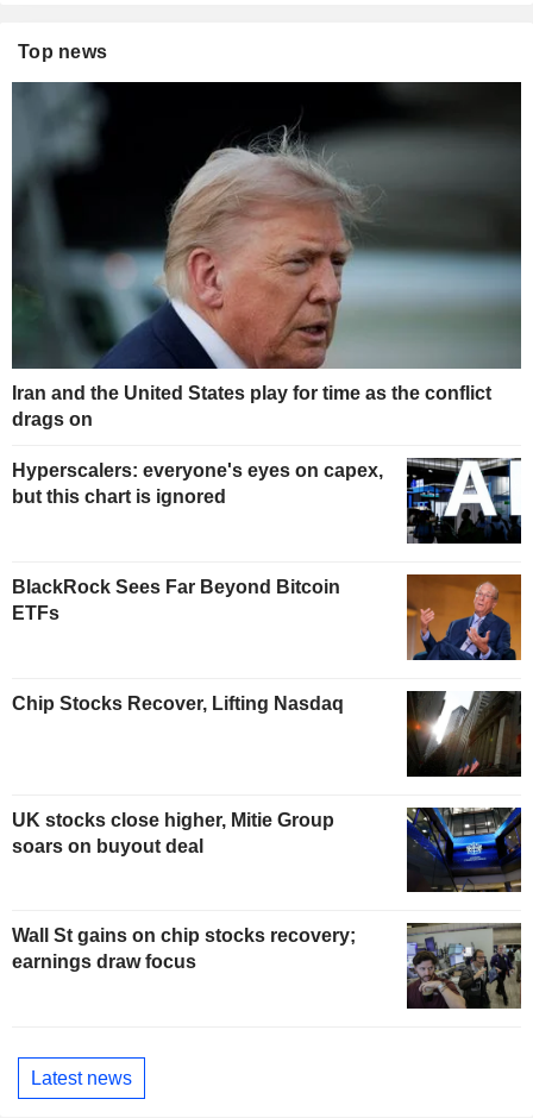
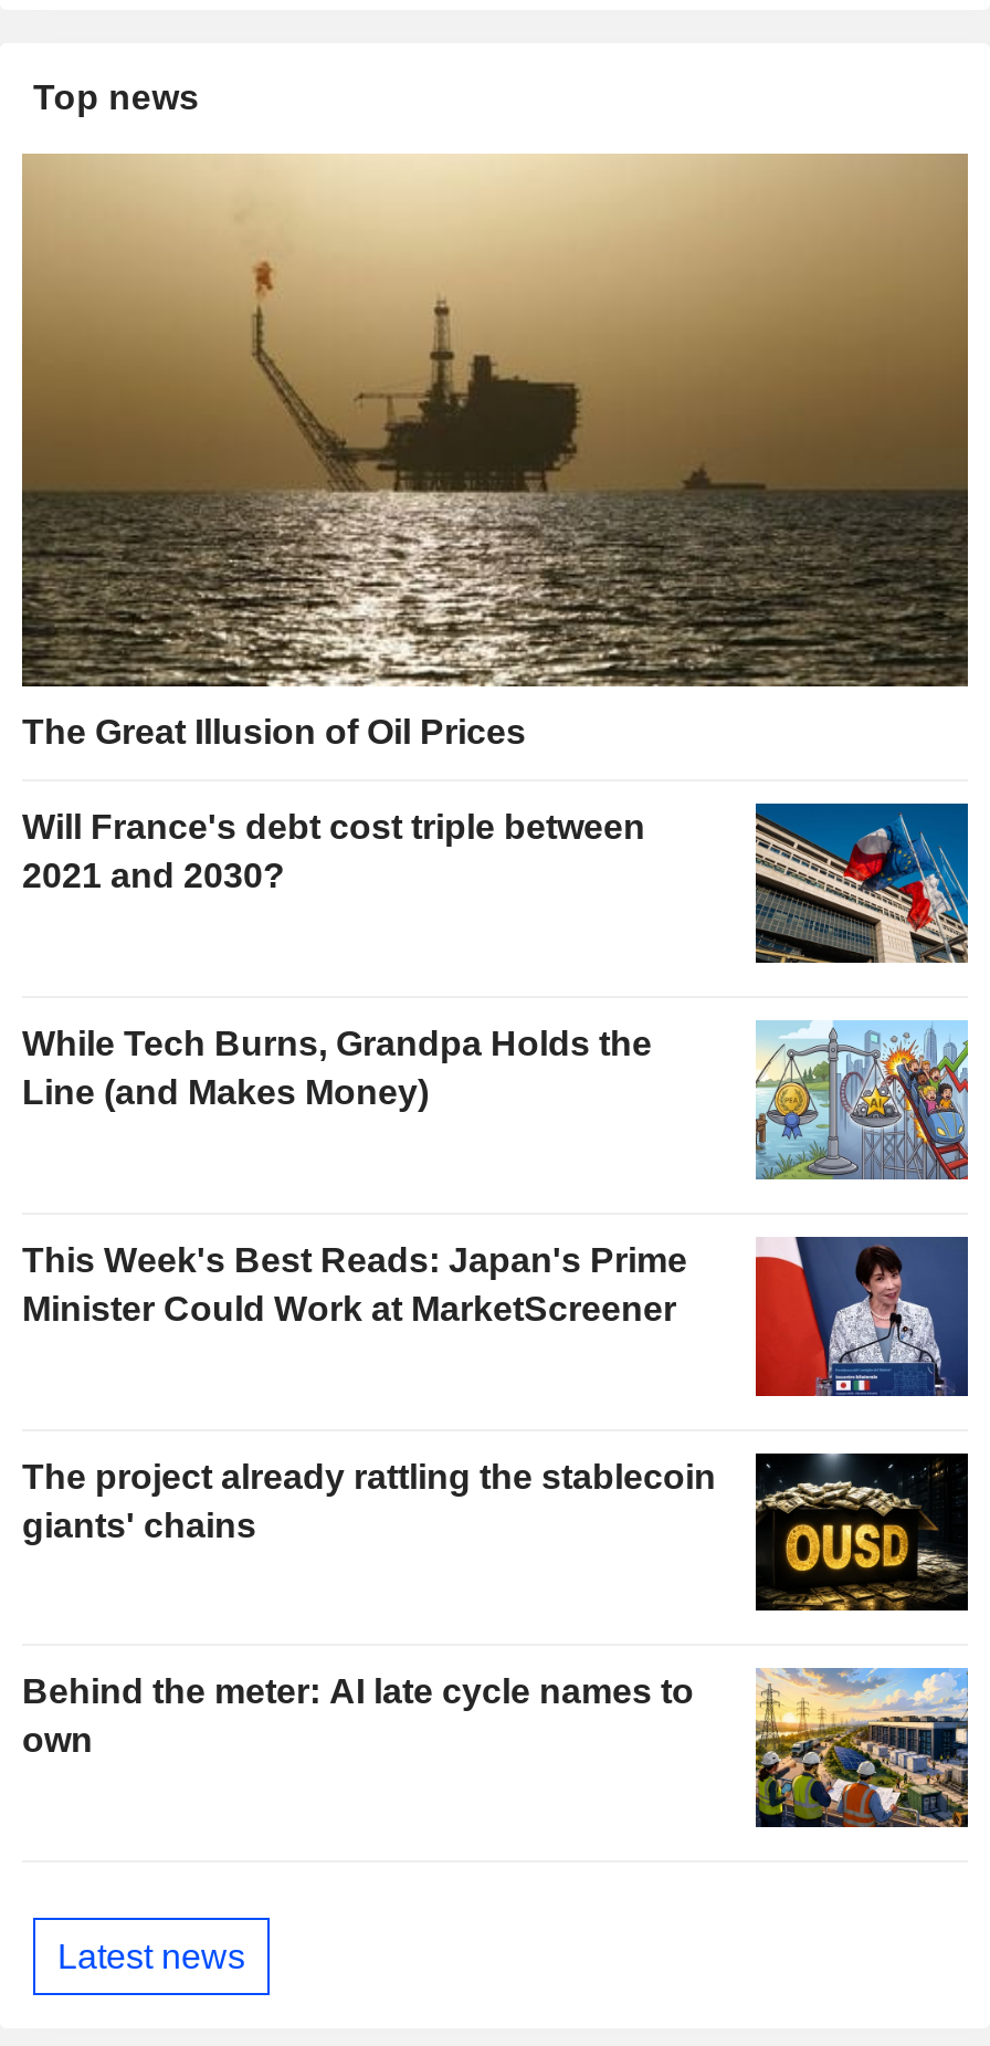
- [image]
- Iran and the United States play for time as the conflict
- drags on
+ [image]
+ The Great Illusion of Oil Prices

- Hyperscalers: everyone's eyes on capex,
- but this chart is ignored
+ Will France's debt cost triple between
+ 2021 and 2030?

- [image]
+ [image]

- BlackRock Sees Far Beyond Bitcoin
- ETFs
+ While Tech Burns, Grandpa Holds the
+ Line (and Makes Money)

- [image]
+ [image]

- Chip Stocks Recover, Lifting Nasdaq
+ This Week's Best Reads: Japan's Prime
+ Minister Could Work at MarketScreener

- [image]
+ [image]

- UK stocks close higher, Mitie Group
- soars on buyout deal
+ The project already rattling the stablecoin
+ giants' chains

- [image]
+ [image]

- Wall St gains on chip stocks recovery;
- earnings draw focus
+ Behind the meter: AI late cycle names to
+ own

- [image]
+ [image]
